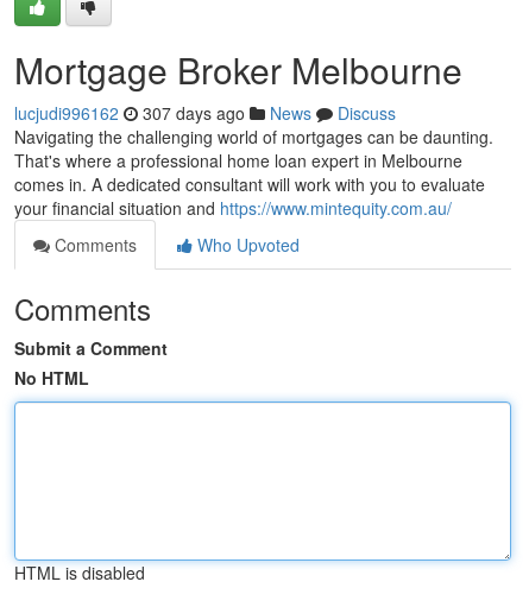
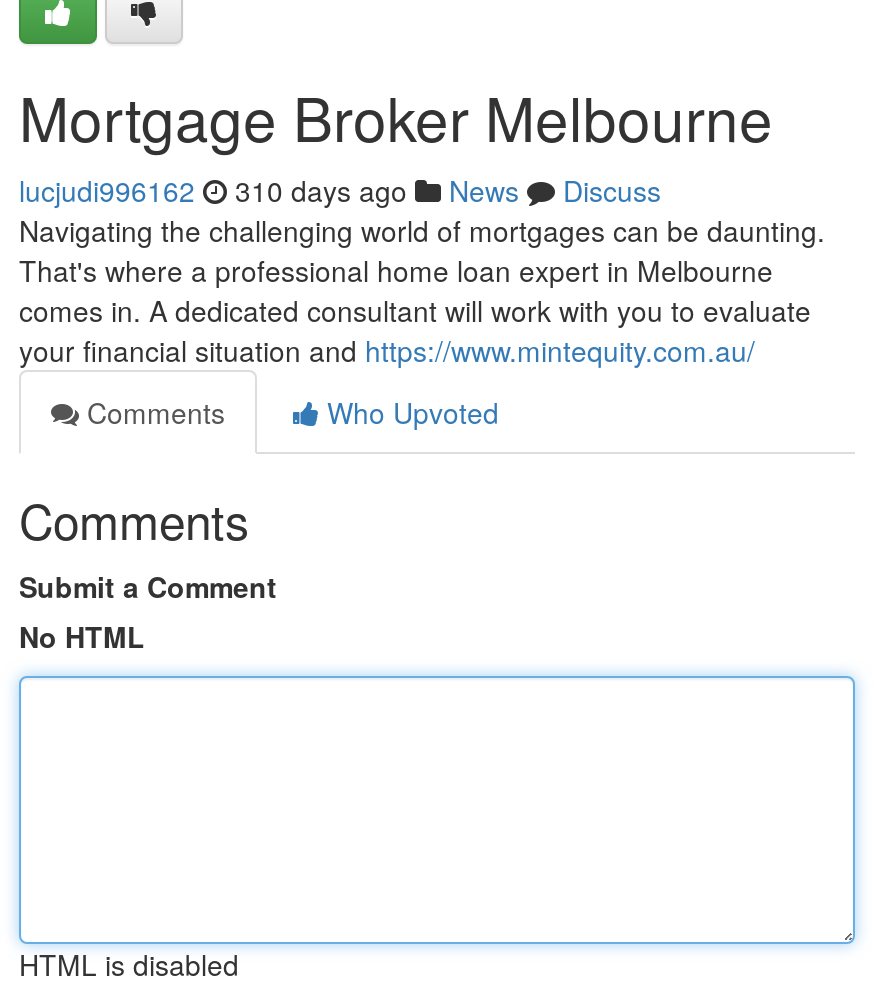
- lucjudi996162 307 days ago News Discuss
+ lucjudi996162 310 days ago News Discuss
